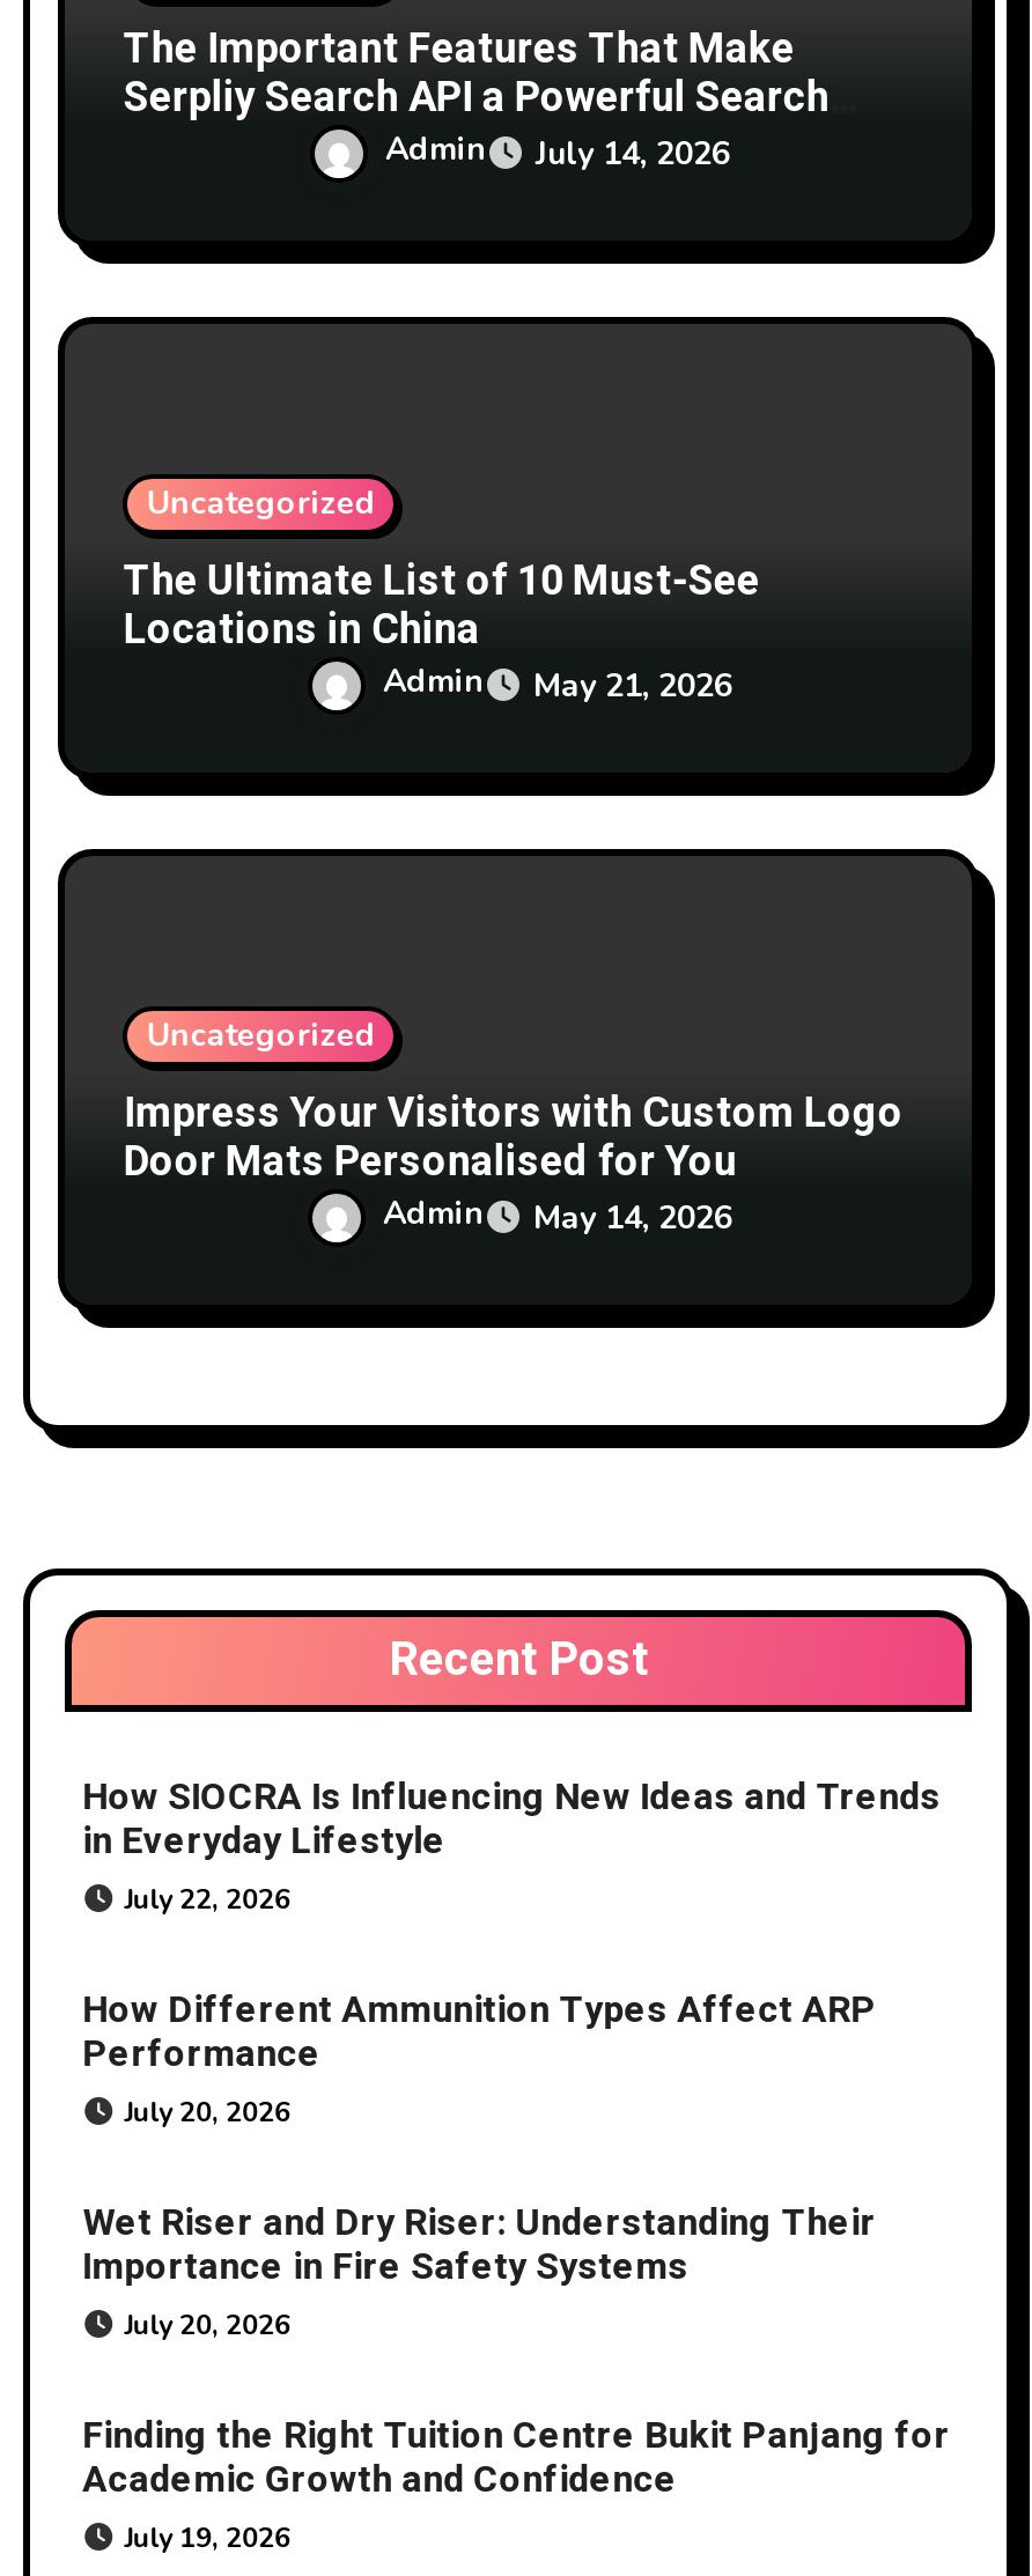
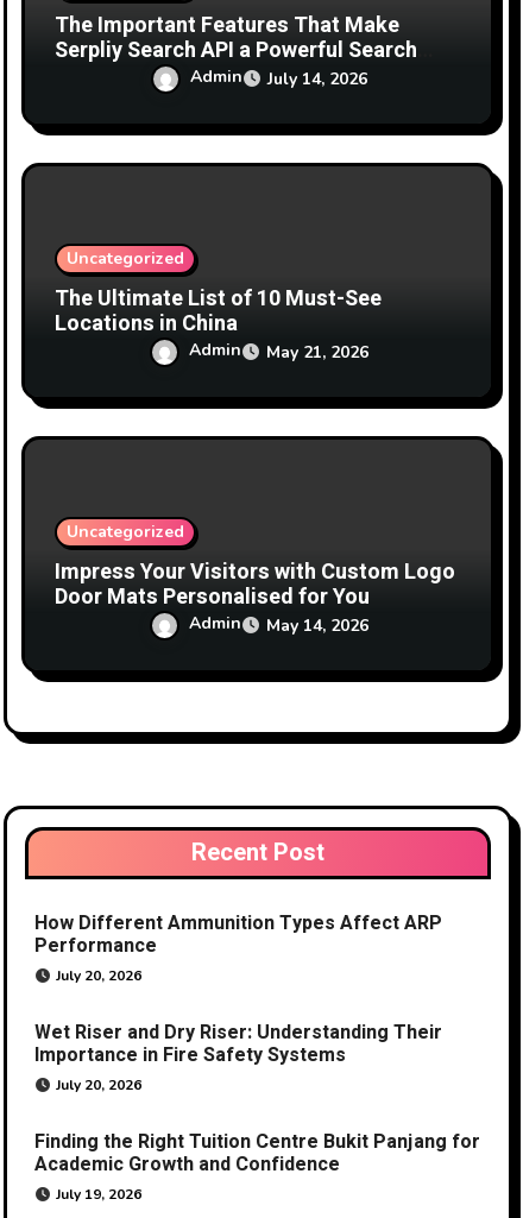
- How SIOCRA Is Influencing New Ideas and Trends
- in Everyday Lifestyle
- July 22, 2026
